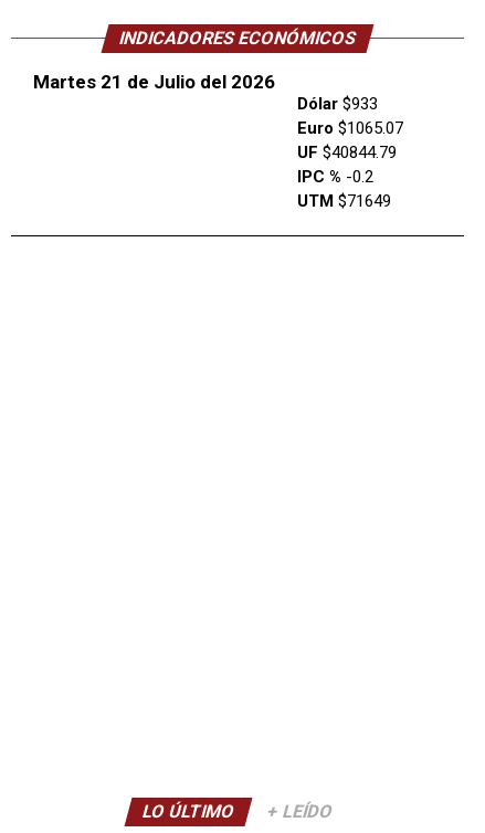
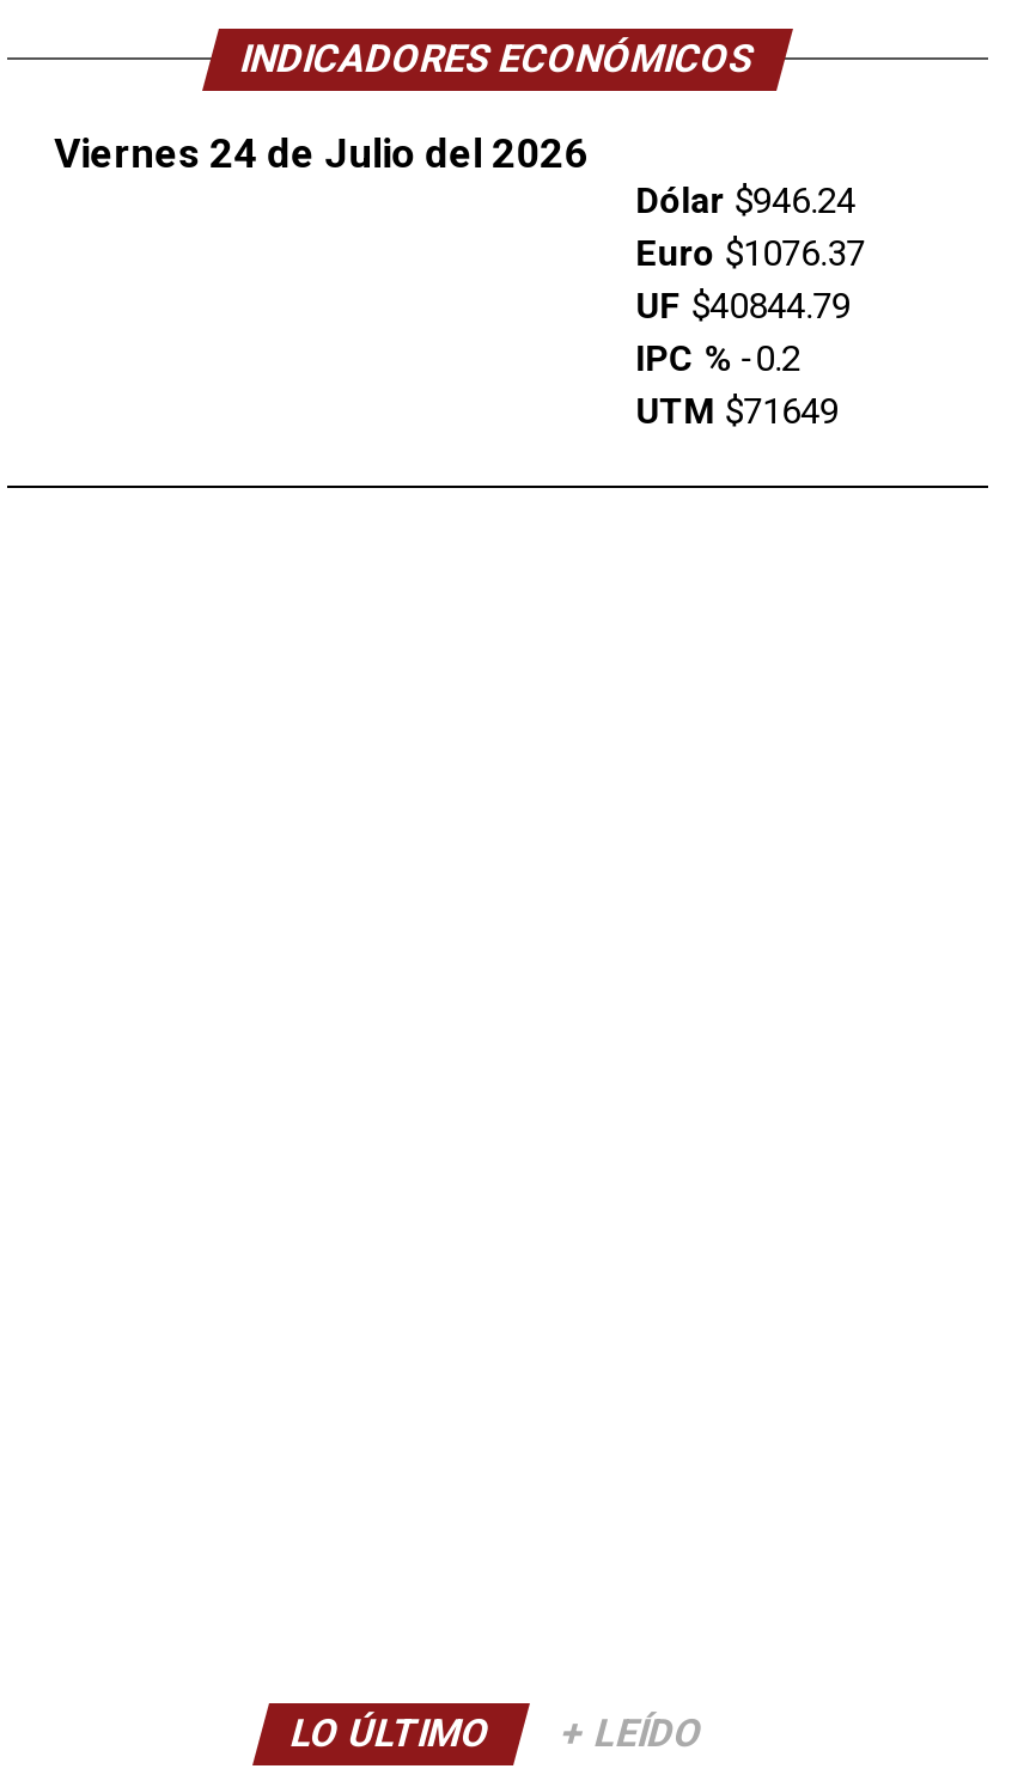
- Martes 21 de Julio del 2026
+ Viernes 24 de Julio del 2026

- Dólar $933
+ Dólar $946.24

- Euro $1065.07
+ Euro $1076.37
